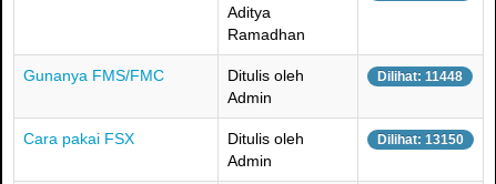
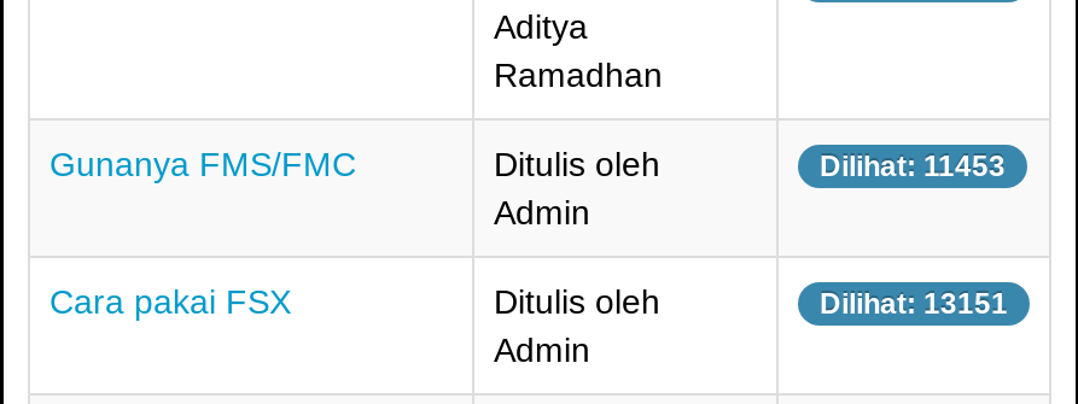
- Dilihat: 11448
+ Dilihat: 11453

- Dilihat: 13150
+ Dilihat: 13151
